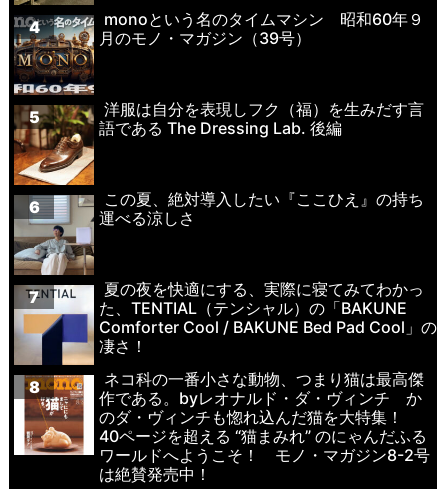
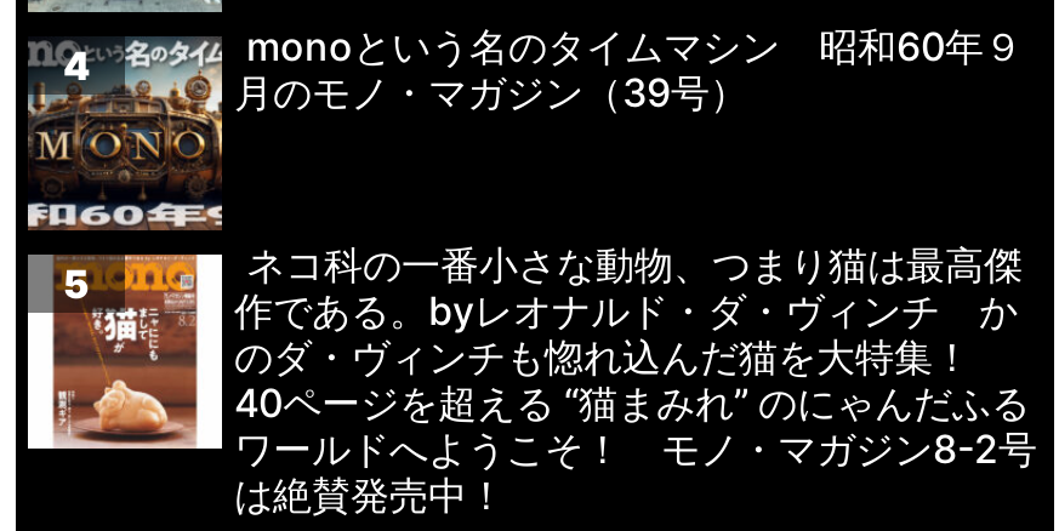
- 洋服は自分を表現しフク（福）を生みだす言
- 語である The Dressing Lab. 後編

- [image]
- 6
- この夏、絶対導入したい『ここひえ』の持ち
- 運べる涼しさ

- [image]
- 7
- 夏の夜を快適にする、実際に寝てみてわかっ
- た、TENTIAL（テンシャル）の「BAKUNE
- Comforter Cool / BAKUNE Bed Pad Cool」の
- 凄さ！
- 8

- [image]
